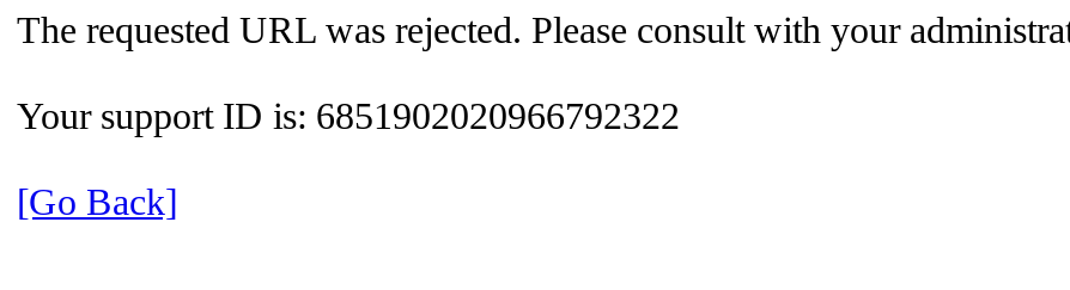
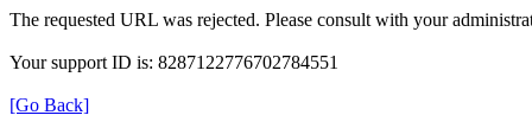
- Your support ID is: 6851902020966792322
+ Your support ID is: 8287122776702784551
